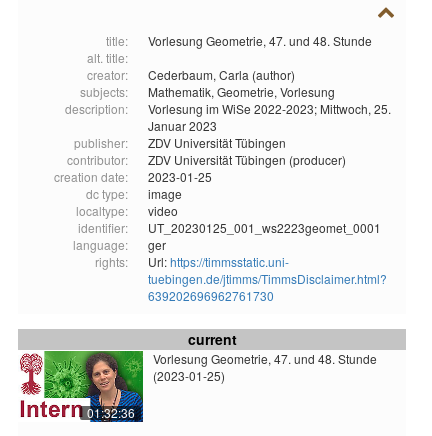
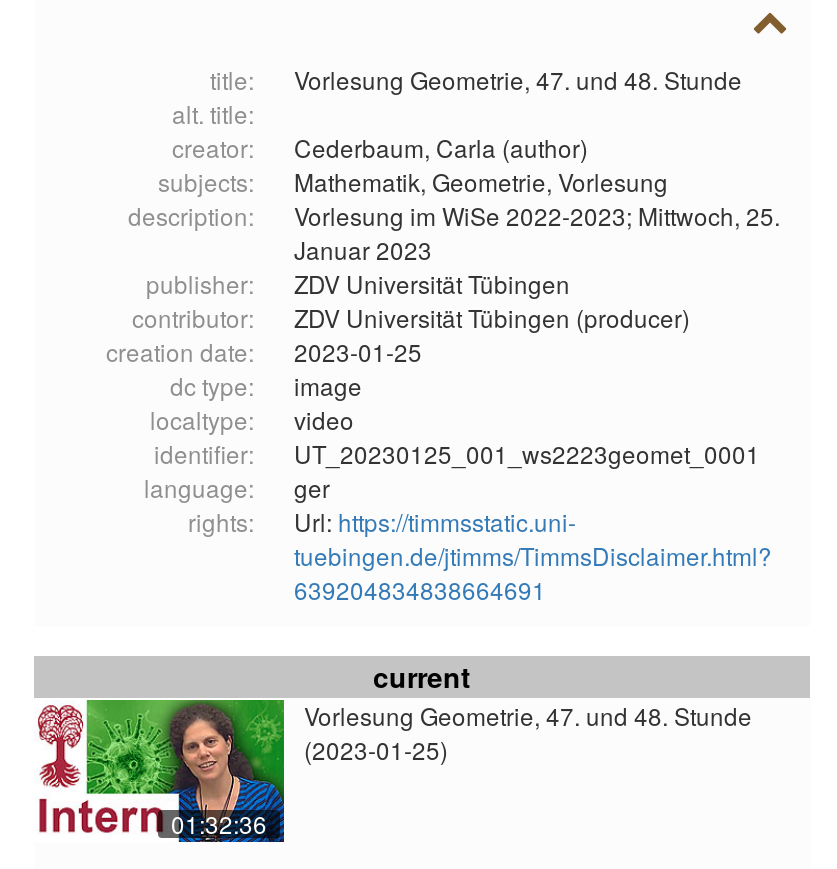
- 639202696962761730
+ 639204834838664691
